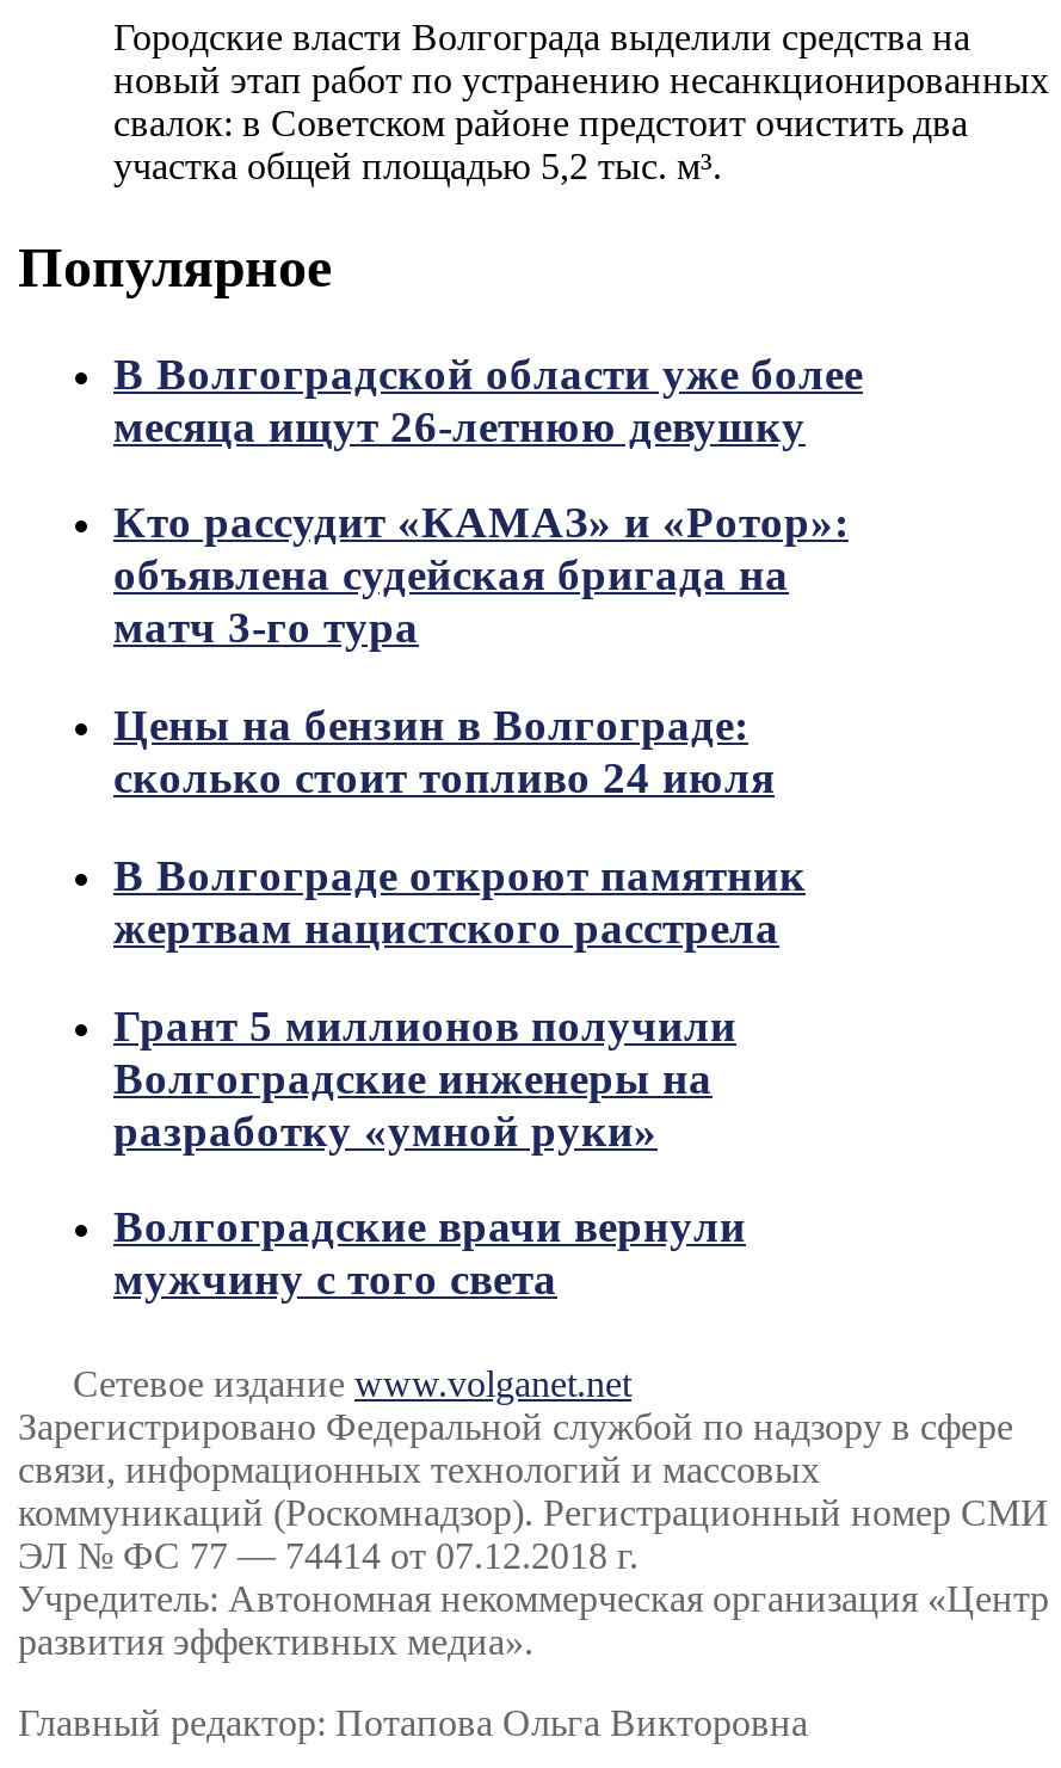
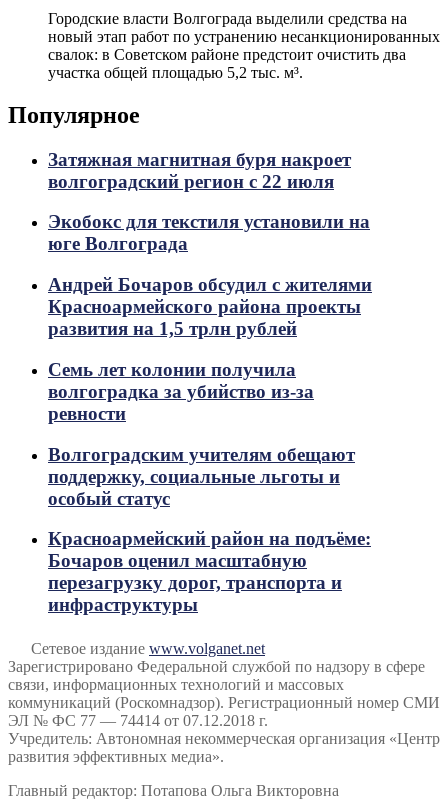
- В Волгоградской области уже более
- месяца ищут 26-летнюю девушку
+ Затяжная магнитная буря накроет
+ волгоградский регион с 22 июля

- Кто рассудит «КАМАЗ» и «Ротор»:
- объявлена судейская бригада на
- матч 3-го тура
+ Экобокс для текстиля установили на
+ юге Волгограда

- Цены на бензин в Волгограде:
- сколько стоит топливо 24 июля
+ Андрей Бочаров обсудил с жителями
+ Красноармейского района проекты
+ развития на 1,5 трлн рублей

- В Волгограде откроют памятник
- жертвам нацистского расстрела
+ Семь лет колонии получила
+ волгоградка за убийство из-за
+ ревности

- Грант 5 миллионов получили
- Волгоградские инженеры на
- разработку «умной руки»
+ Волгоградским учителям обещают
+ поддержку, социальные льготы и
+ особый статус

- Волгоградские врачи вернули
- мужчину с того света
+ Красноармейский район на подъёме:
+ Бочаров оценил масштабную
+ перезагрузку дорог, транспорта и
+ инфраструктуры
